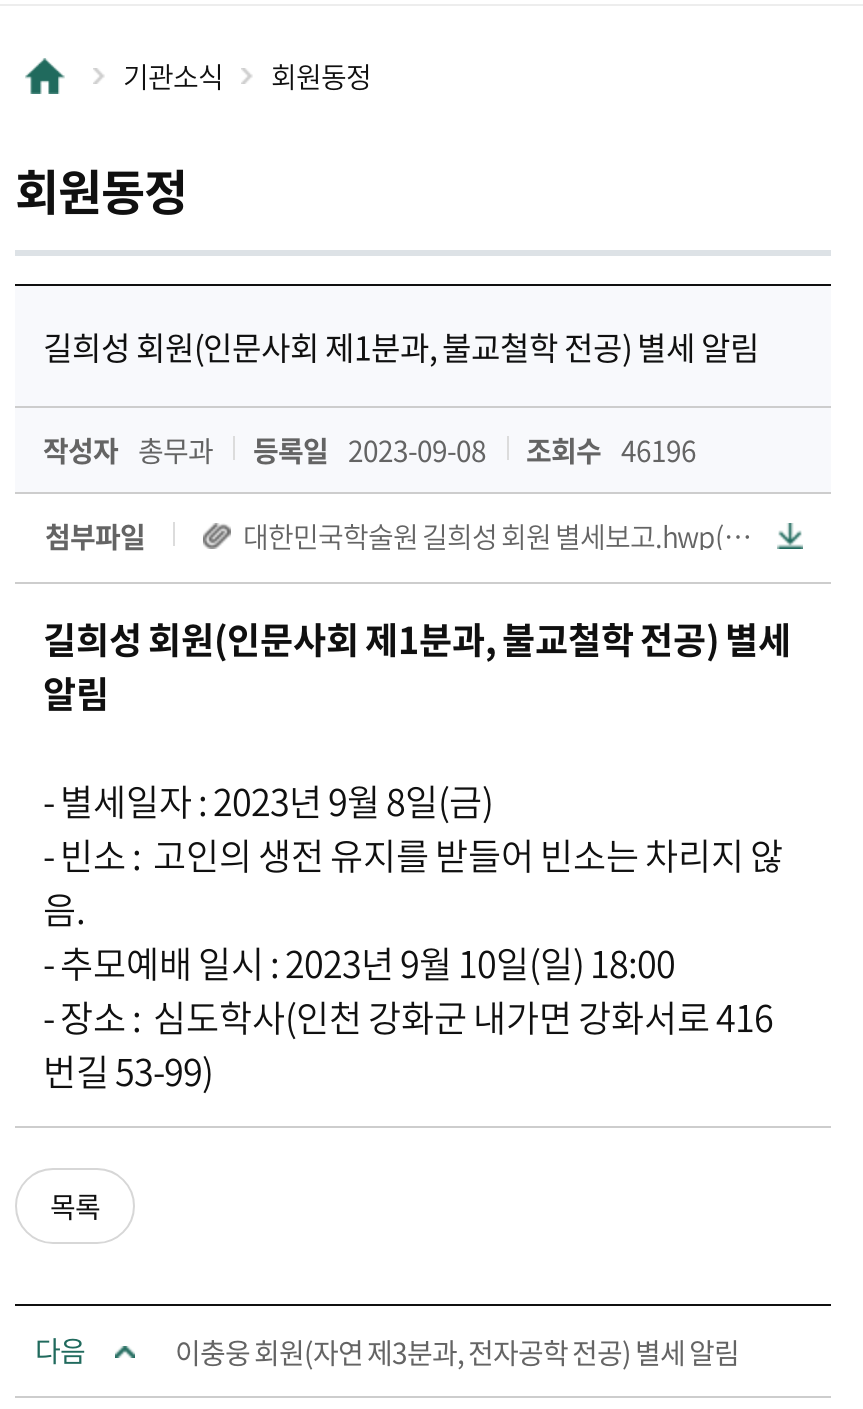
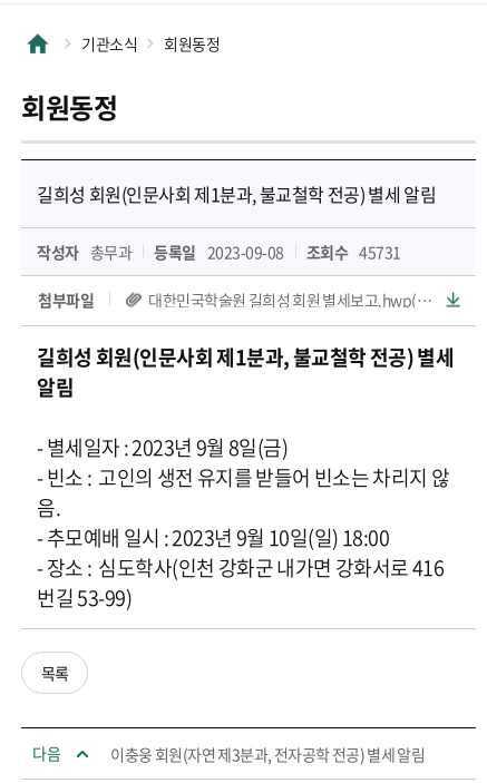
- 작성자 총무과 등록일 2023-09-08 조회수 46196
+ 작성자 총무과 등록일 2023-09-08 조회수 45731
